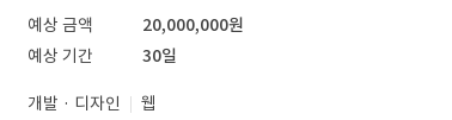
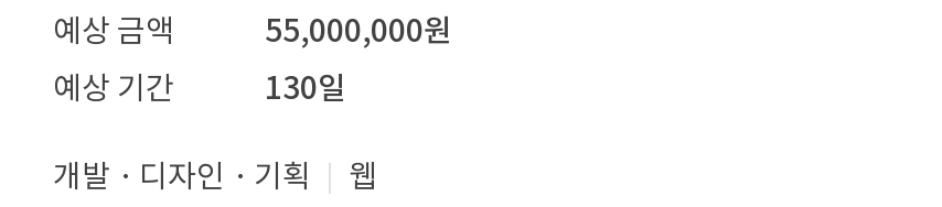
- 20,000,000원
+ 55,000,000원

- 30일
+ 130일

- 개발 · 디자인
+ 개발 · 디자인 · 기획
